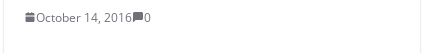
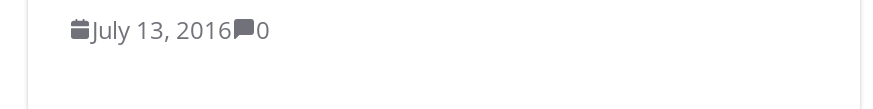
- October 14, 2016 0
+ July 13, 2016 0
